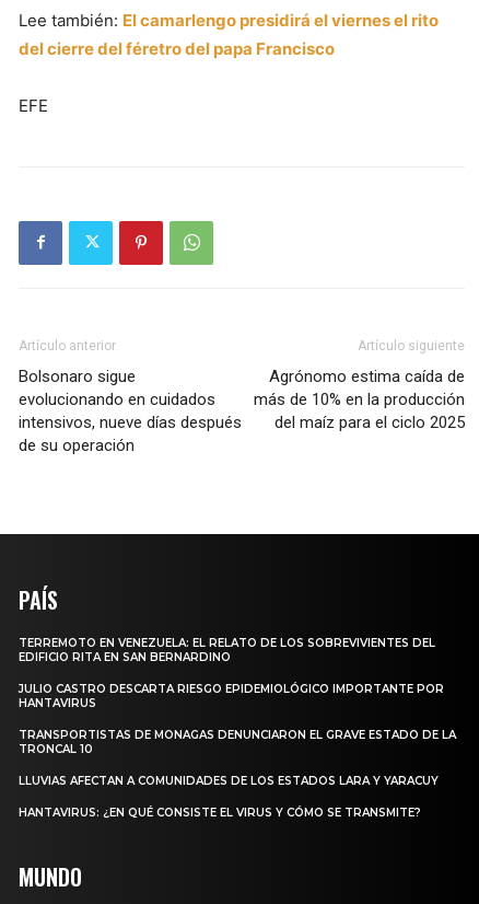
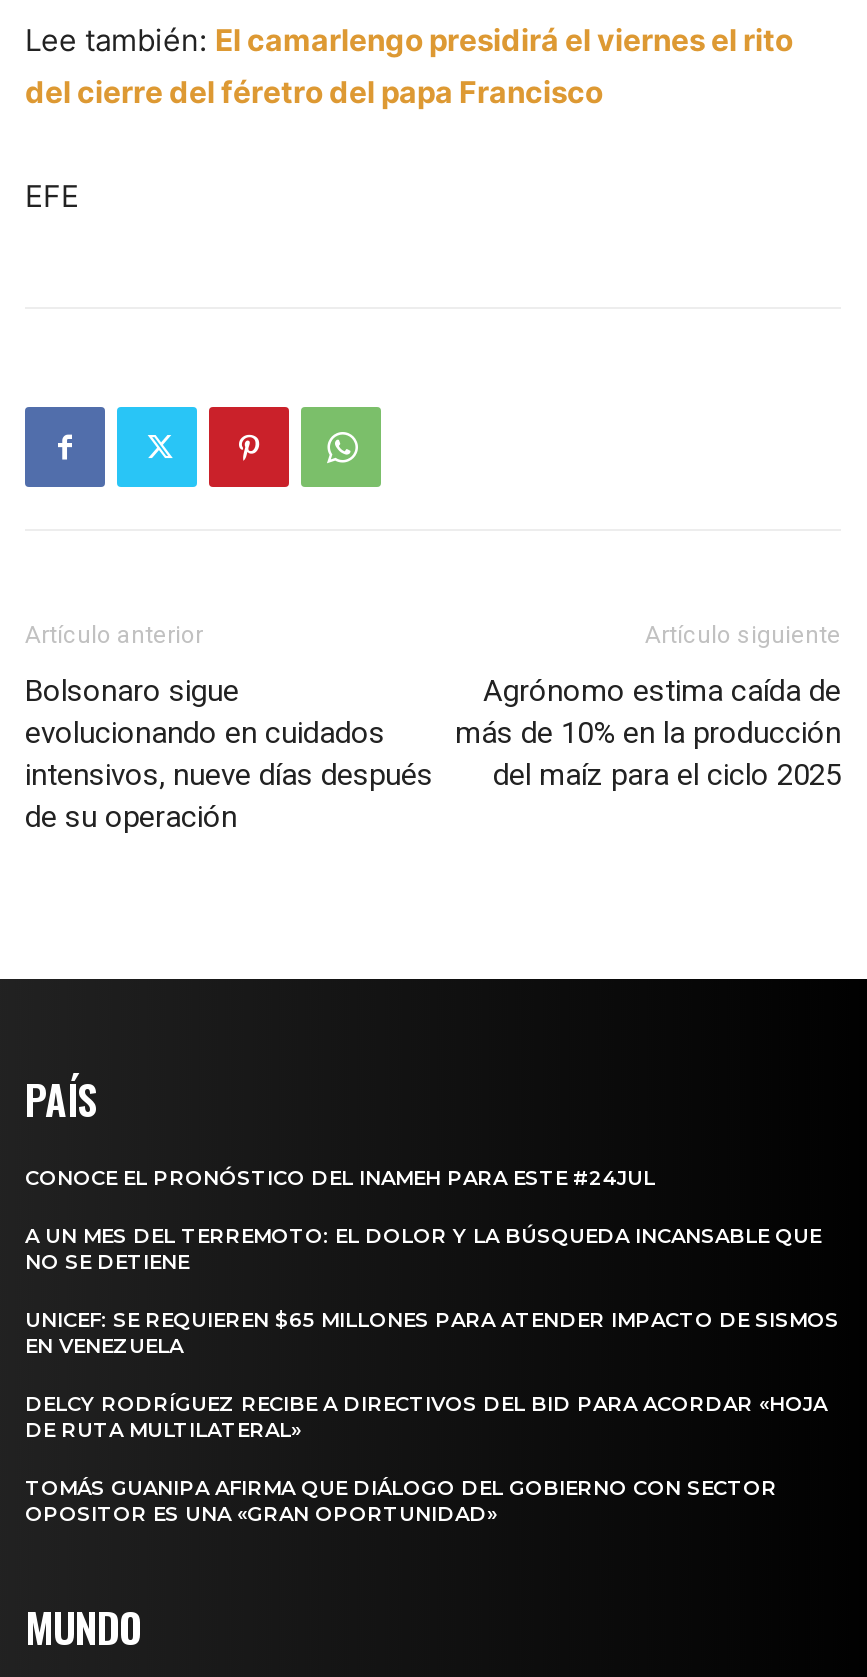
- TERREMOTO EN VENEZUELA: EL RELATO DE LOS SOBREVIVIENTES DEL
- EDIFICIO RITA EN SAN BERNARDINO
+ CONOCE EL PRONÓSTICO DEL INAMEH PARA ESTE #24JUL

- JULIO CASTRO DESCARTA RIESGO EPIDEMIOLÓGICO IMPORTANTE POR
- HANTAVIRUS
+ A UN MES DEL TERREMOTO: EL DOLOR Y LA BÚSQUEDA INCANSABLE QUE
+ NO SE DETIENE

- TRANSPORTISTAS DE MONAGAS DENUNCIARON EL GRAVE ESTADO DE LA
- TRONCAL 10
+ UNICEF: SE REQUIEREN $65 MILLONES PARA ATENDER IMPACTO DE SISMOS
+ EN VENEZUELA

- LLUVIAS AFECTAN A COMUNIDADES DE LOS ESTADOS LARA Y YARACUY
+ DELCY RODRÍGUEZ RECIBE A DIRECTIVOS DEL BID PARA ACORDAR «HOJA
+ DE RUTA MULTILATERAL»

- HANTAVIRUS: ¿EN QUÉ CONSISTE EL VIRUS Y CÓMO SE TRANSMITE?
+ TOMÁS GUANIPA AFIRMA QUE DIÁLOGO DEL GOBIERNO CON SECTOR
+ OPOSITOR ES UNA «GRAN OPORTUNIDAD»
